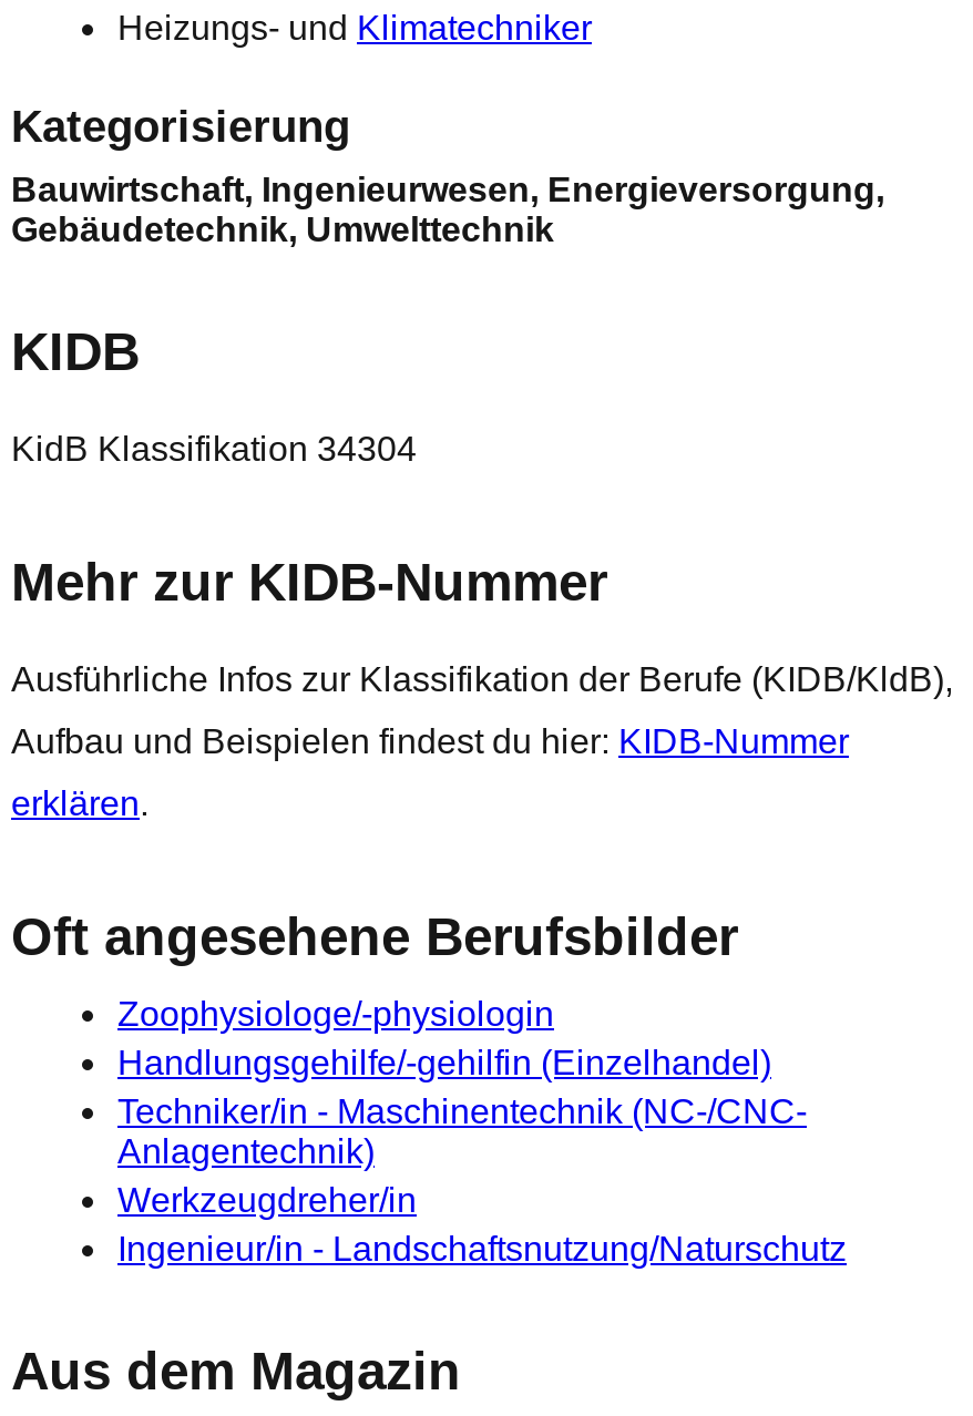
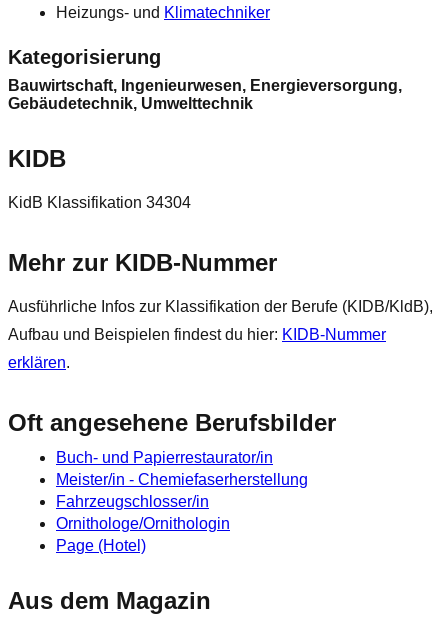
- Zoophysiologe/-physiologin
- Handlungsgehilfe/-gehilfin (Einzelhandel)
- Techniker/in - Maschinentechnik (NC-/CNC-
- Anlagentechnik)
- Werkzeugdreher/in
- Ingenieur/in - Landschaftsnutzung/Naturschutz
+ Buch- und Papierrestaurator/in
+ Meister/in - Chemiefaserherstellung
+ Fahrzeugschlosser/in
+ Ornithologe/Ornithologin
+ Page (Hotel)
